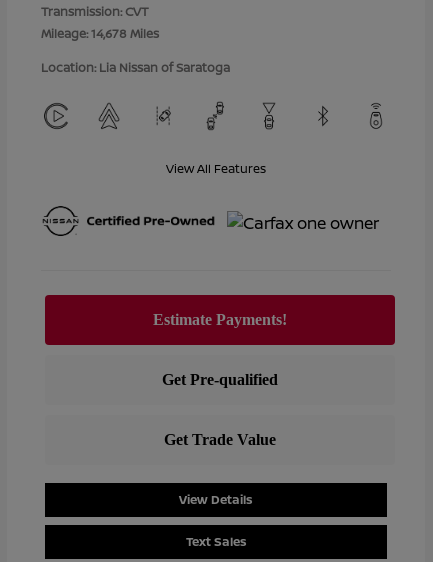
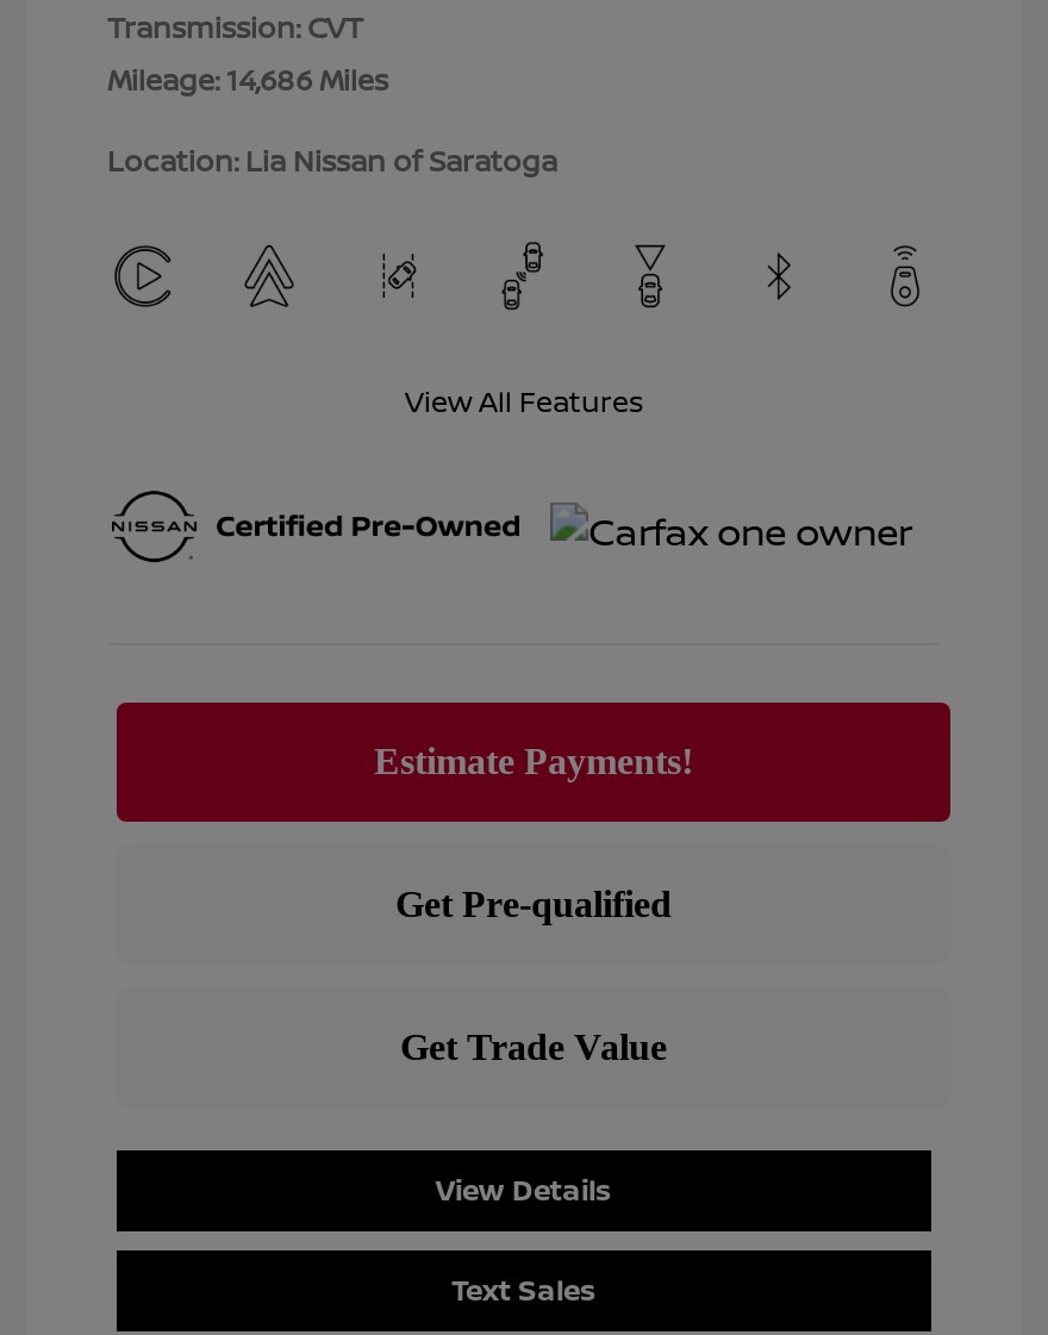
- Mileage: 14,678 Miles
+ Mileage: 14,686 Miles
